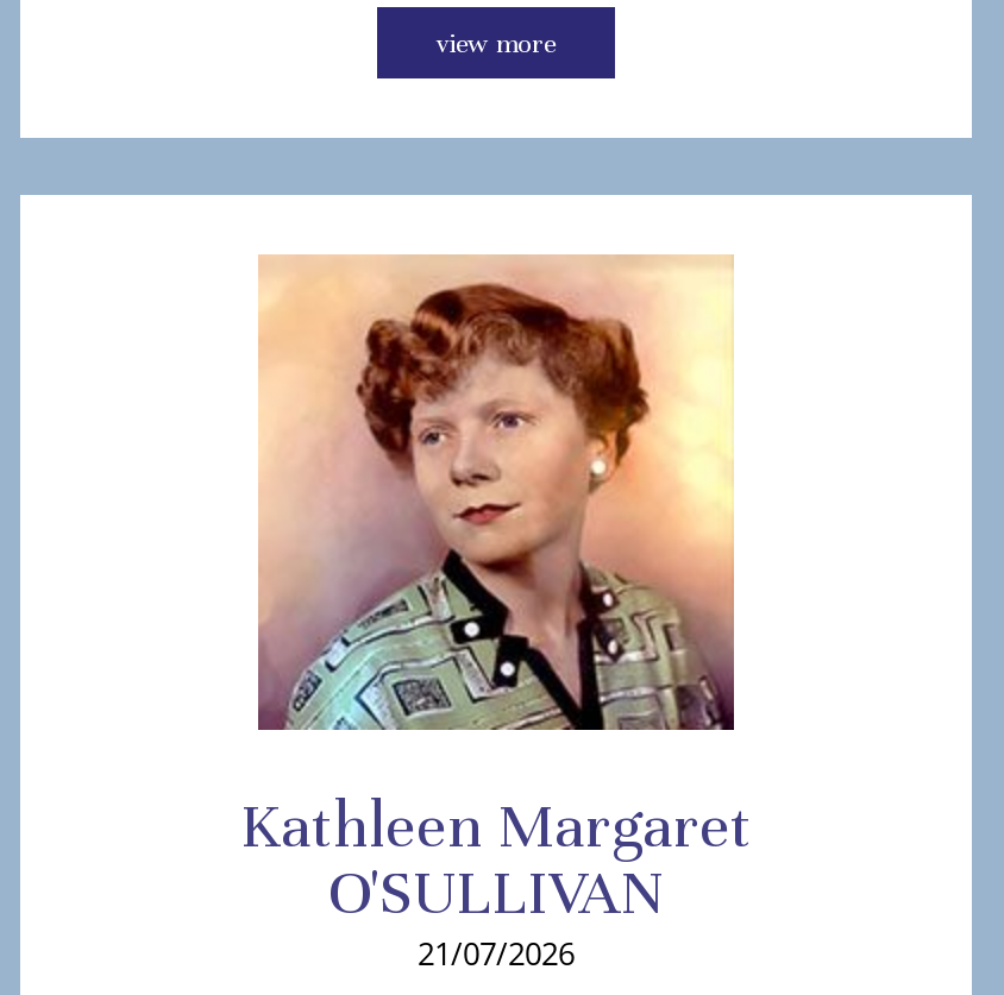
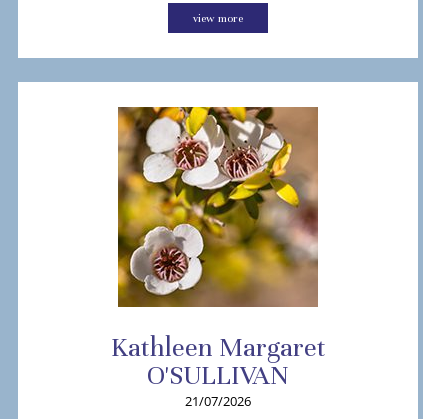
- [image]
+ [image]
